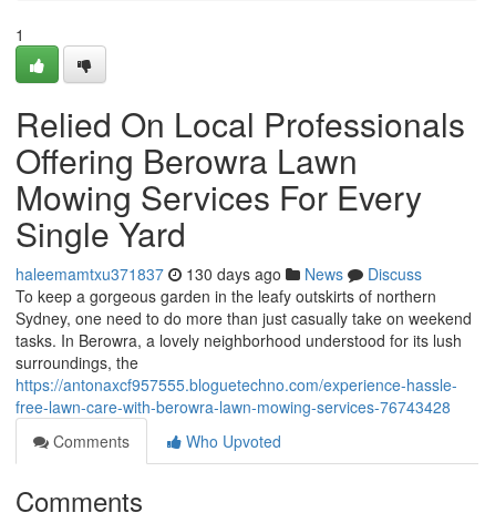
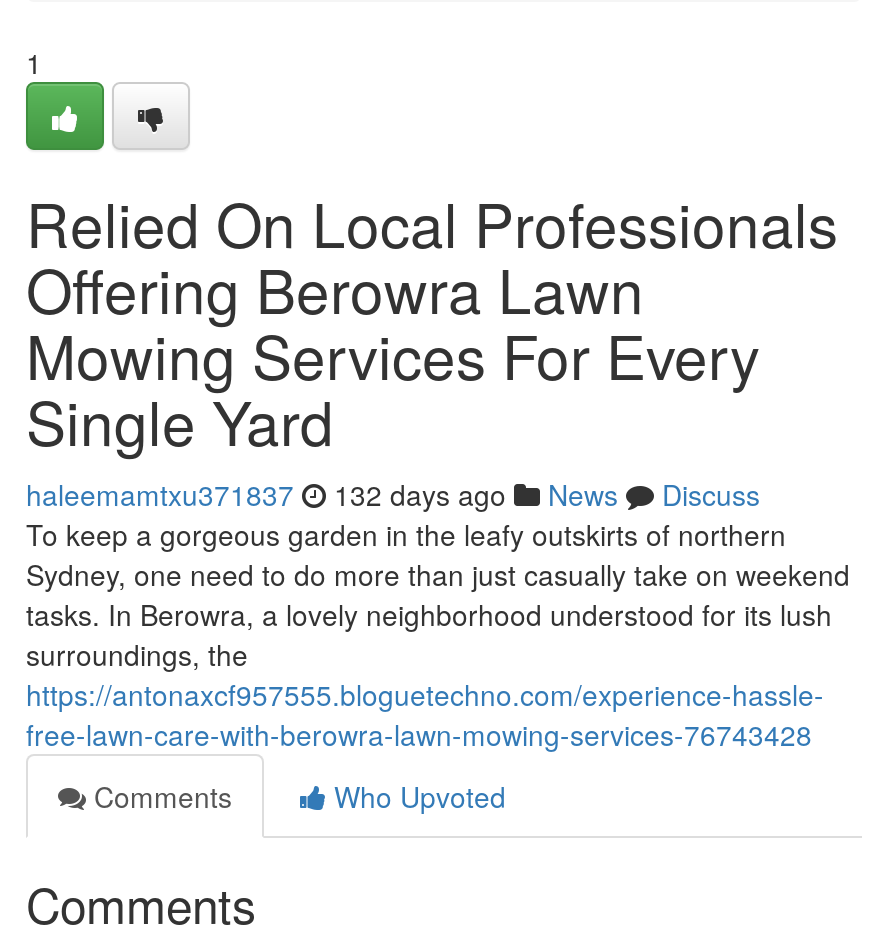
- haleemamtxu371837 130 days ago News Discuss
+ haleemamtxu371837 132 days ago News Discuss
